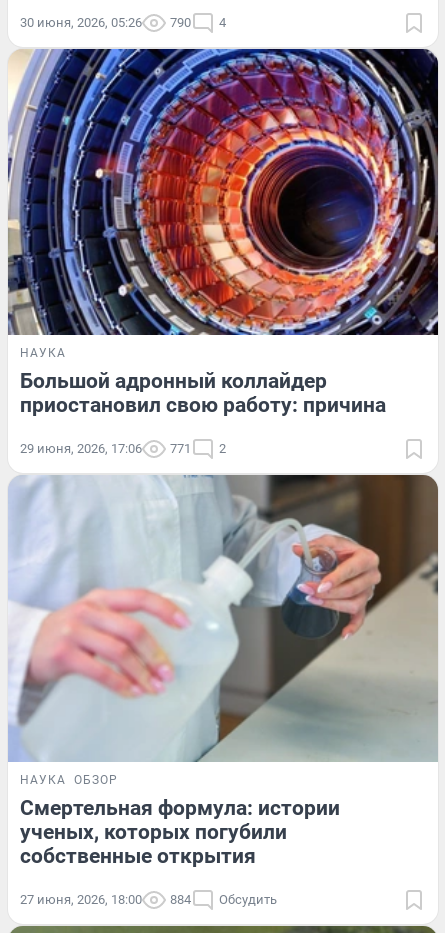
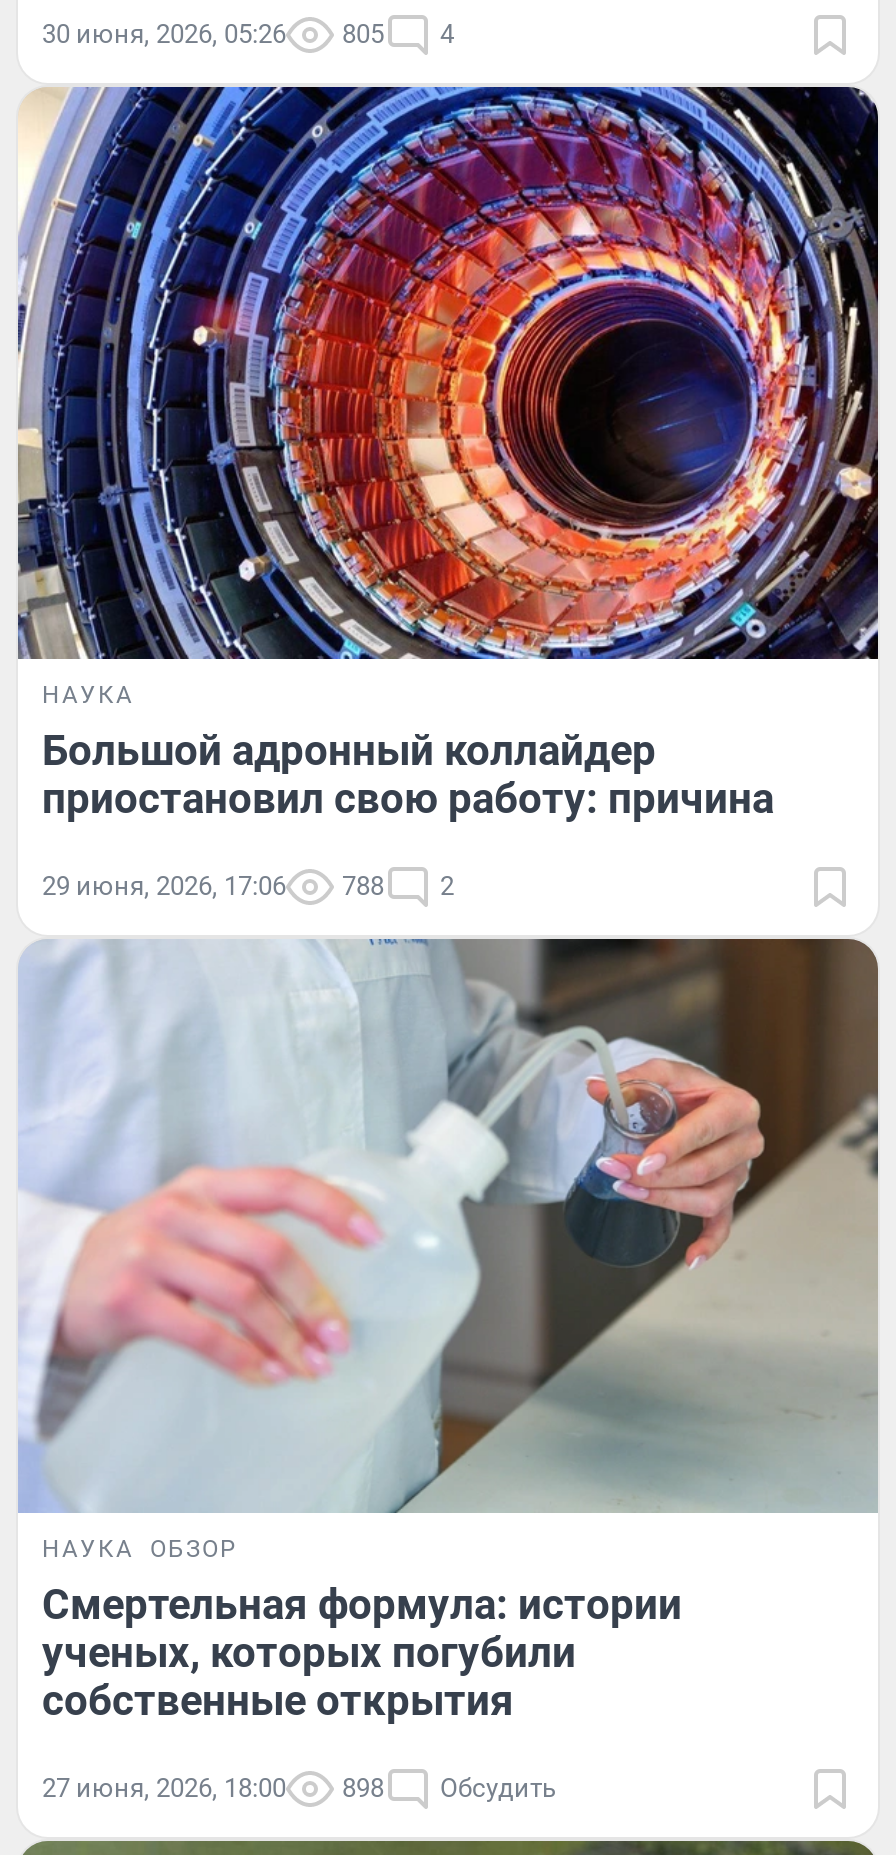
- 30 июня, 2026, 05:26 790 4
+ 30 июня, 2026, 05:26 805 4

- 29 июня, 2026, 17:06 771 2
+ 29 июня, 2026, 17:06 788 2

- 27 июня, 2026, 18:00 884 Обсудить
+ 27 июня, 2026, 18:00 898 Обсудить
